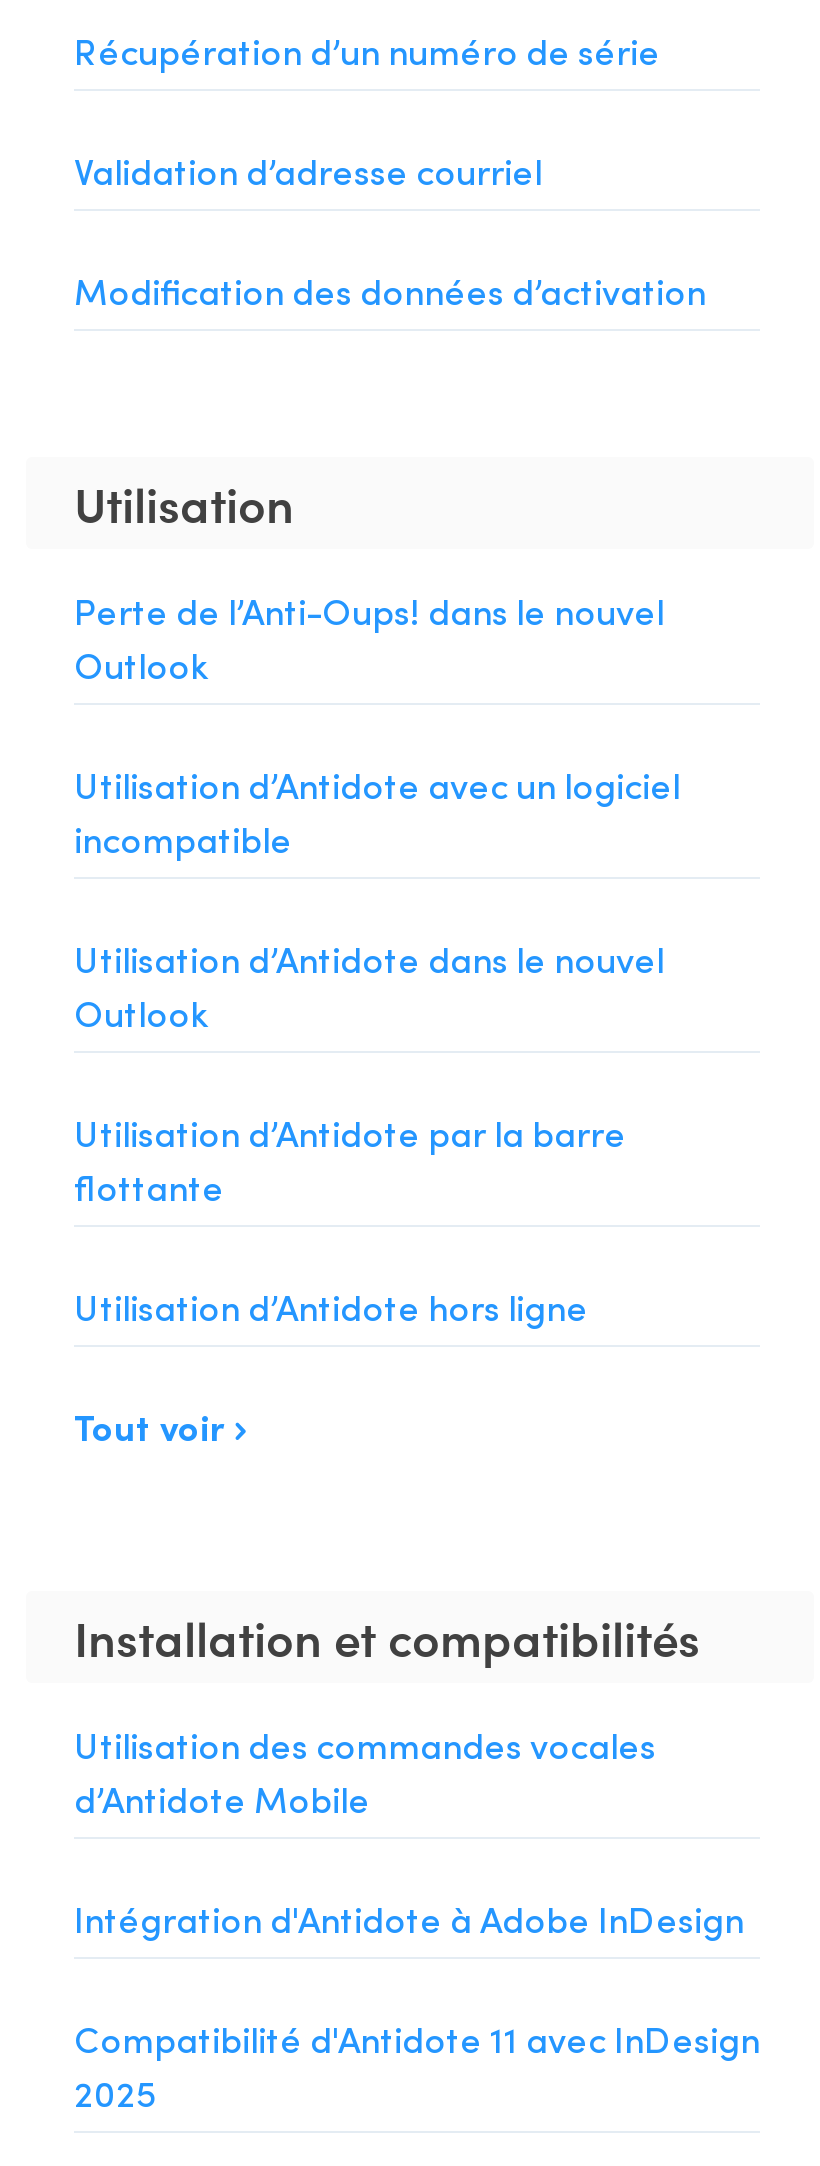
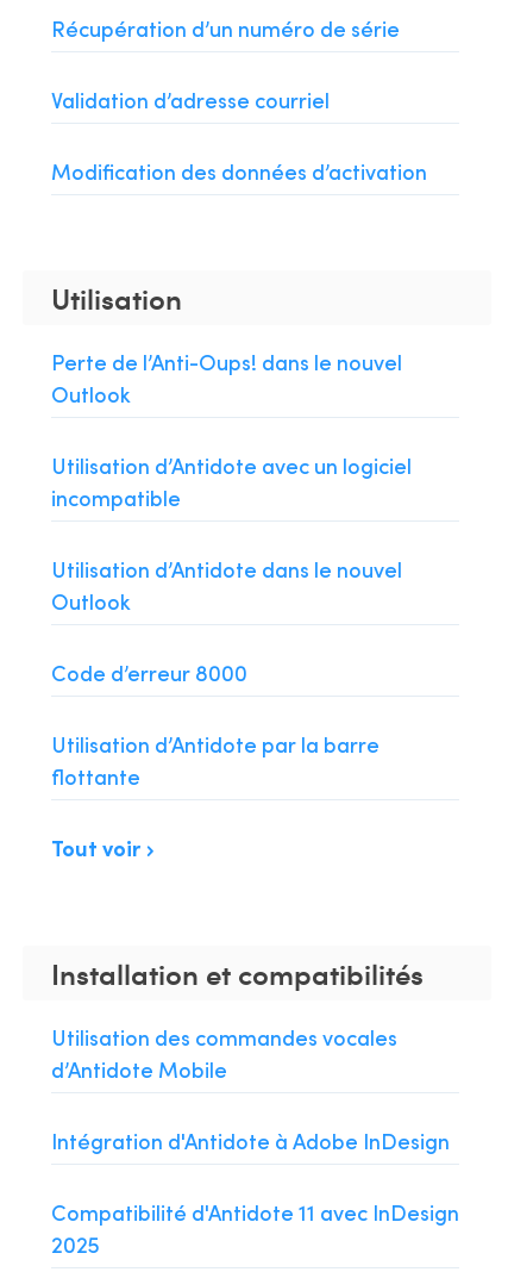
+ Code d’erreur 8000

moved down: Utilisation d’Antidote par la barre | flottante

- Utilisation d’Antidote hors ligne
